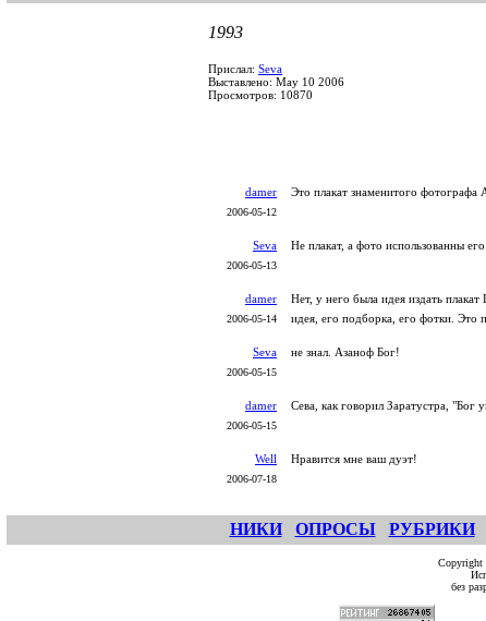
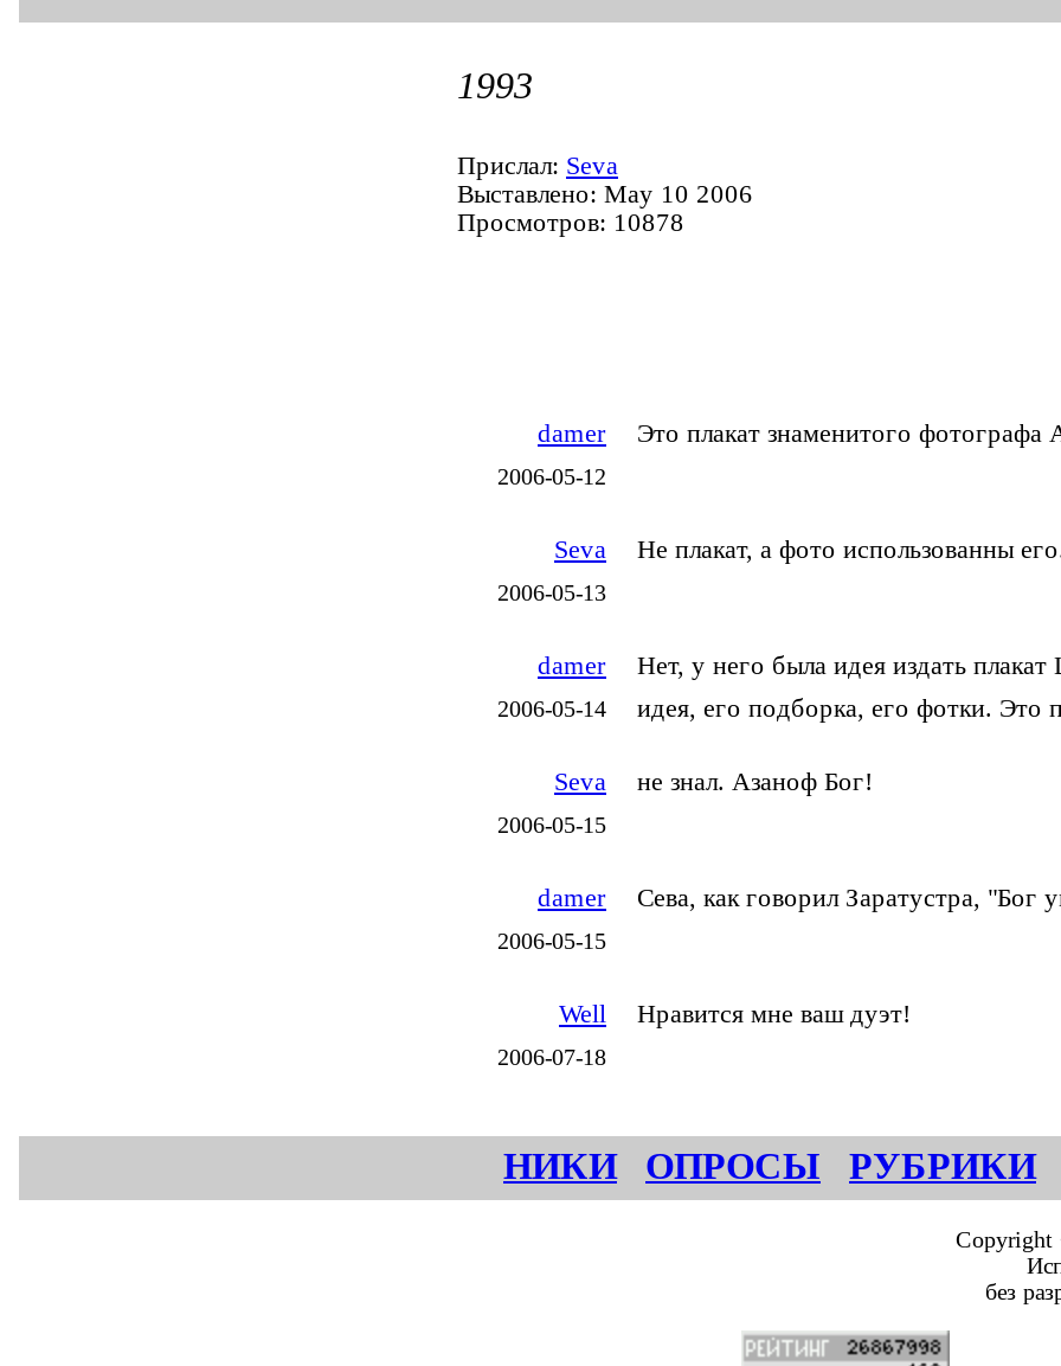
- Просмотров: 10870
+ Просмотров: 10878
